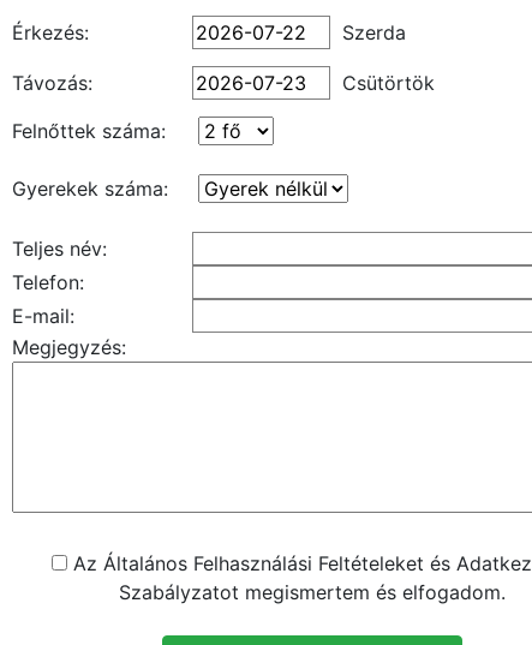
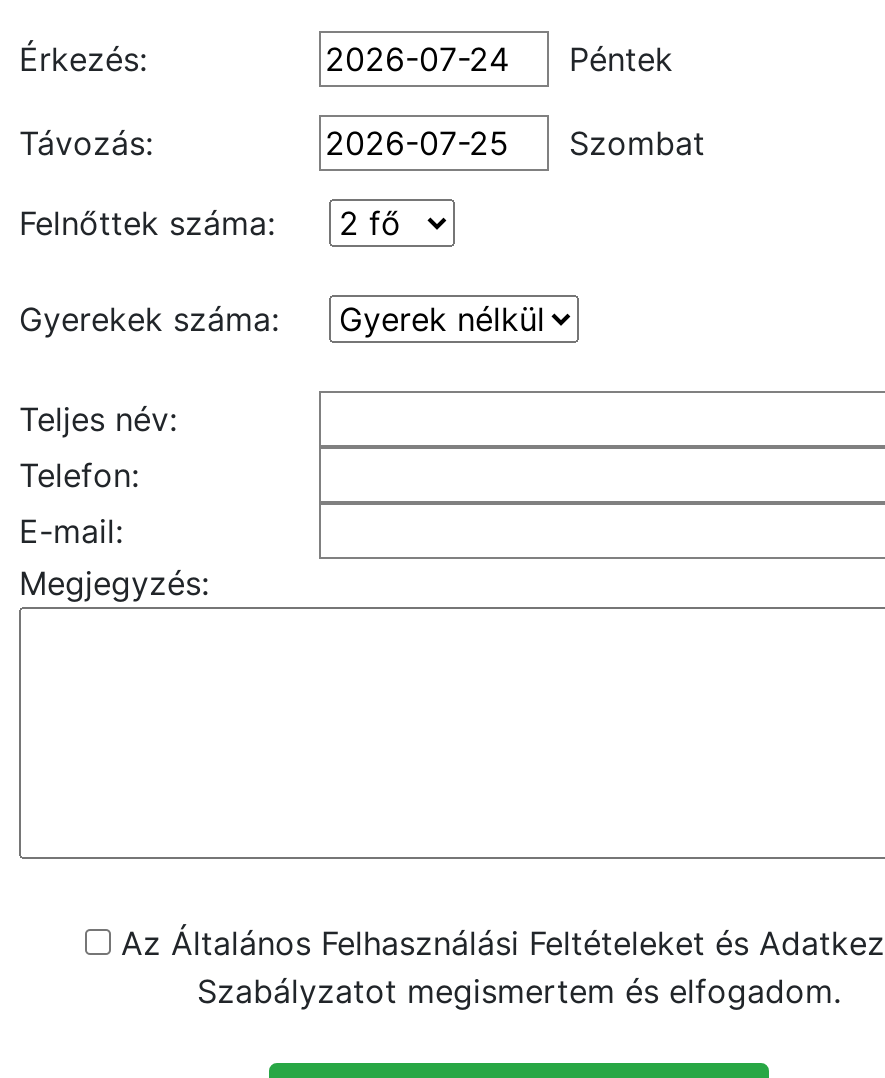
- Szerda
+ Péntek

- Csütörtök
+ Szombat
